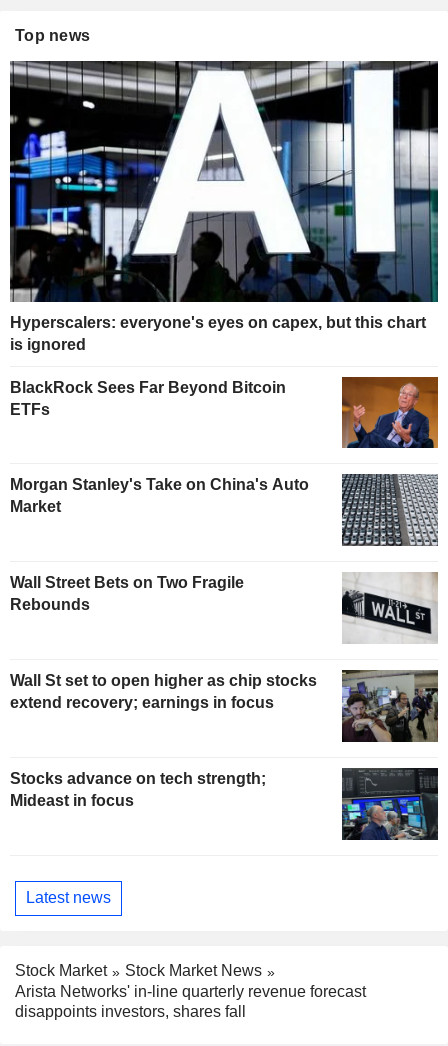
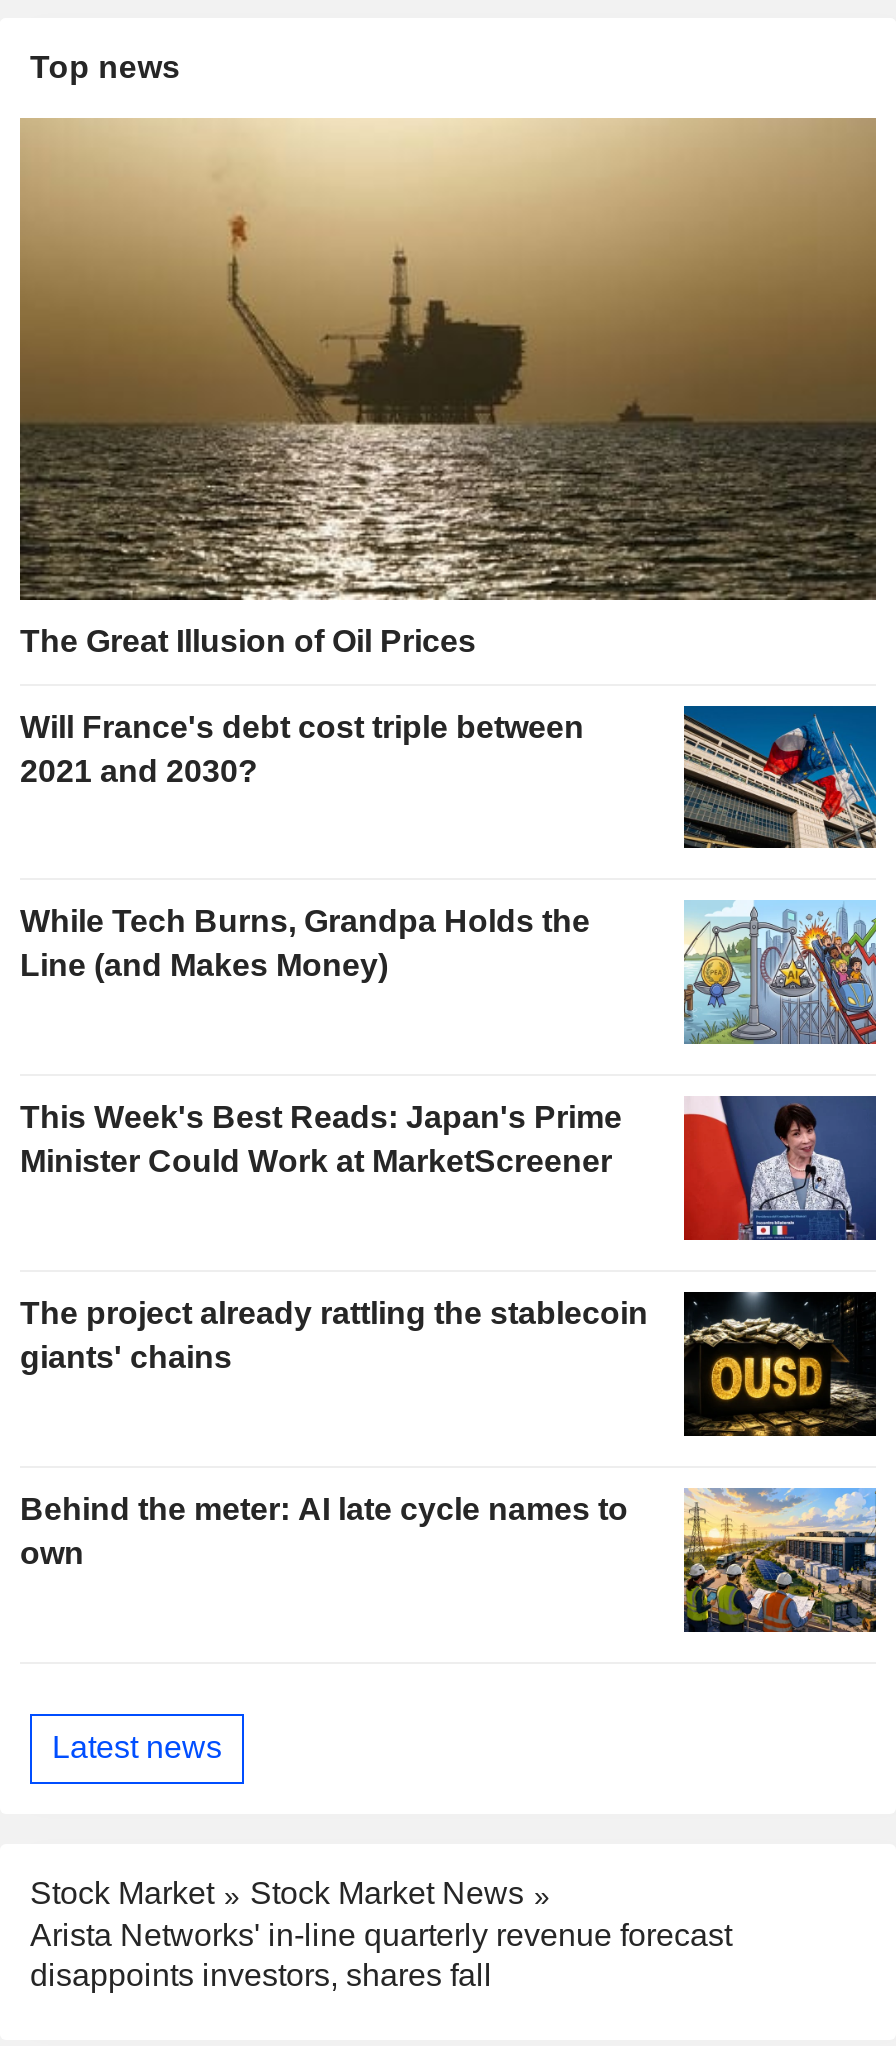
- [image]
- Hyperscalers: everyone's eyes on capex, but this chart
- is ignored
+ [image]
+ The Great Illusion of Oil Prices

- BlackRock Sees Far Beyond Bitcoin
- ETFs
+ Will France's debt cost triple between
+ 2021 and 2030?

- [image]
+ [image]

- Morgan Stanley's Take on China's Auto
- Market
+ While Tech Burns, Grandpa Holds the
+ Line (and Makes Money)

- [image]
+ [image]

- Wall Street Bets on Two Fragile
- Rebounds
+ This Week's Best Reads: Japan's Prime
+ Minister Could Work at MarketScreener

- [image]
+ [image]

- [image]
- Wall St set to open higher as chip stocks
- extend recovery; earnings in focus
+ [image]
+ The project already rattling the stablecoin
+ giants' chains

- Stocks advance on tech strength;
- Mideast in focus
+ Behind the meter: AI late cycle names to
+ own

- [image]
+ [image]
